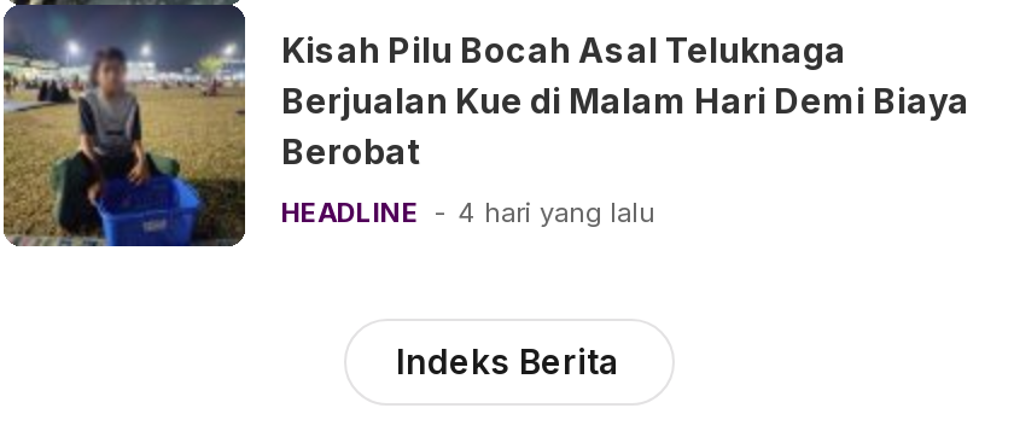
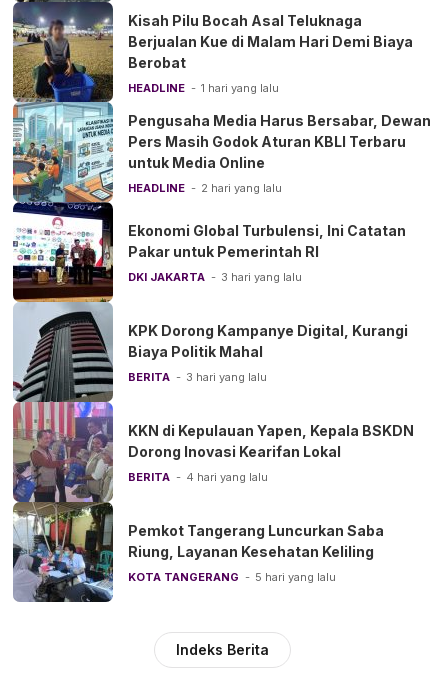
+ [image]
+ 1 hari yang lalu
+ Pengusaha Media Harus Bersabar, Dewan
+ Pers Masih Godok Aturan KBLI Terbaru
+ untuk Media Online
+ HEADLINE
+ 2 hari yang lalu
+ Ekonomi Global Turbulensi, Ini Catatan
+ Pakar untuk Pemerintah RI
+ DKI JAKARTA
+ 3 hari yang lalu
+ KPK Dorong Kampanye Digital, Kurangi
+ Biaya Politik Mahal
+ BERITA
+ 3 hari yang lalu
+ KKN di Kepulauan Yapen, Kepala BSKDN
+ Dorong Inovasi Kearifan Lokal
+ BERITA

+ Pemkot Tangerang Luncurkan Saba
+ Riung, Layanan Kesehatan Keliling
+ KOTA TANGERANG
+ 5 hari yang lalu
